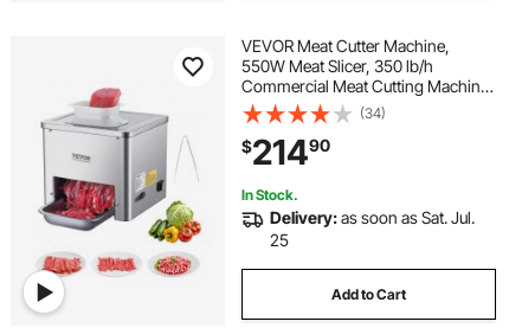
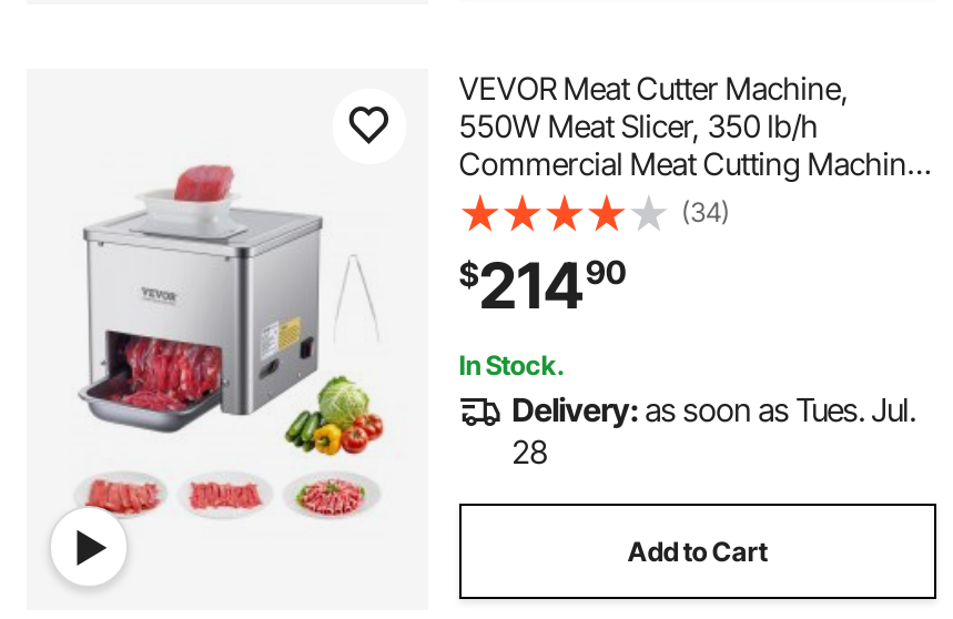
- Delivery: as soon as Sat. Jul.
+ Delivery: as soon as Tues. Jul.

- 25
+ 28
